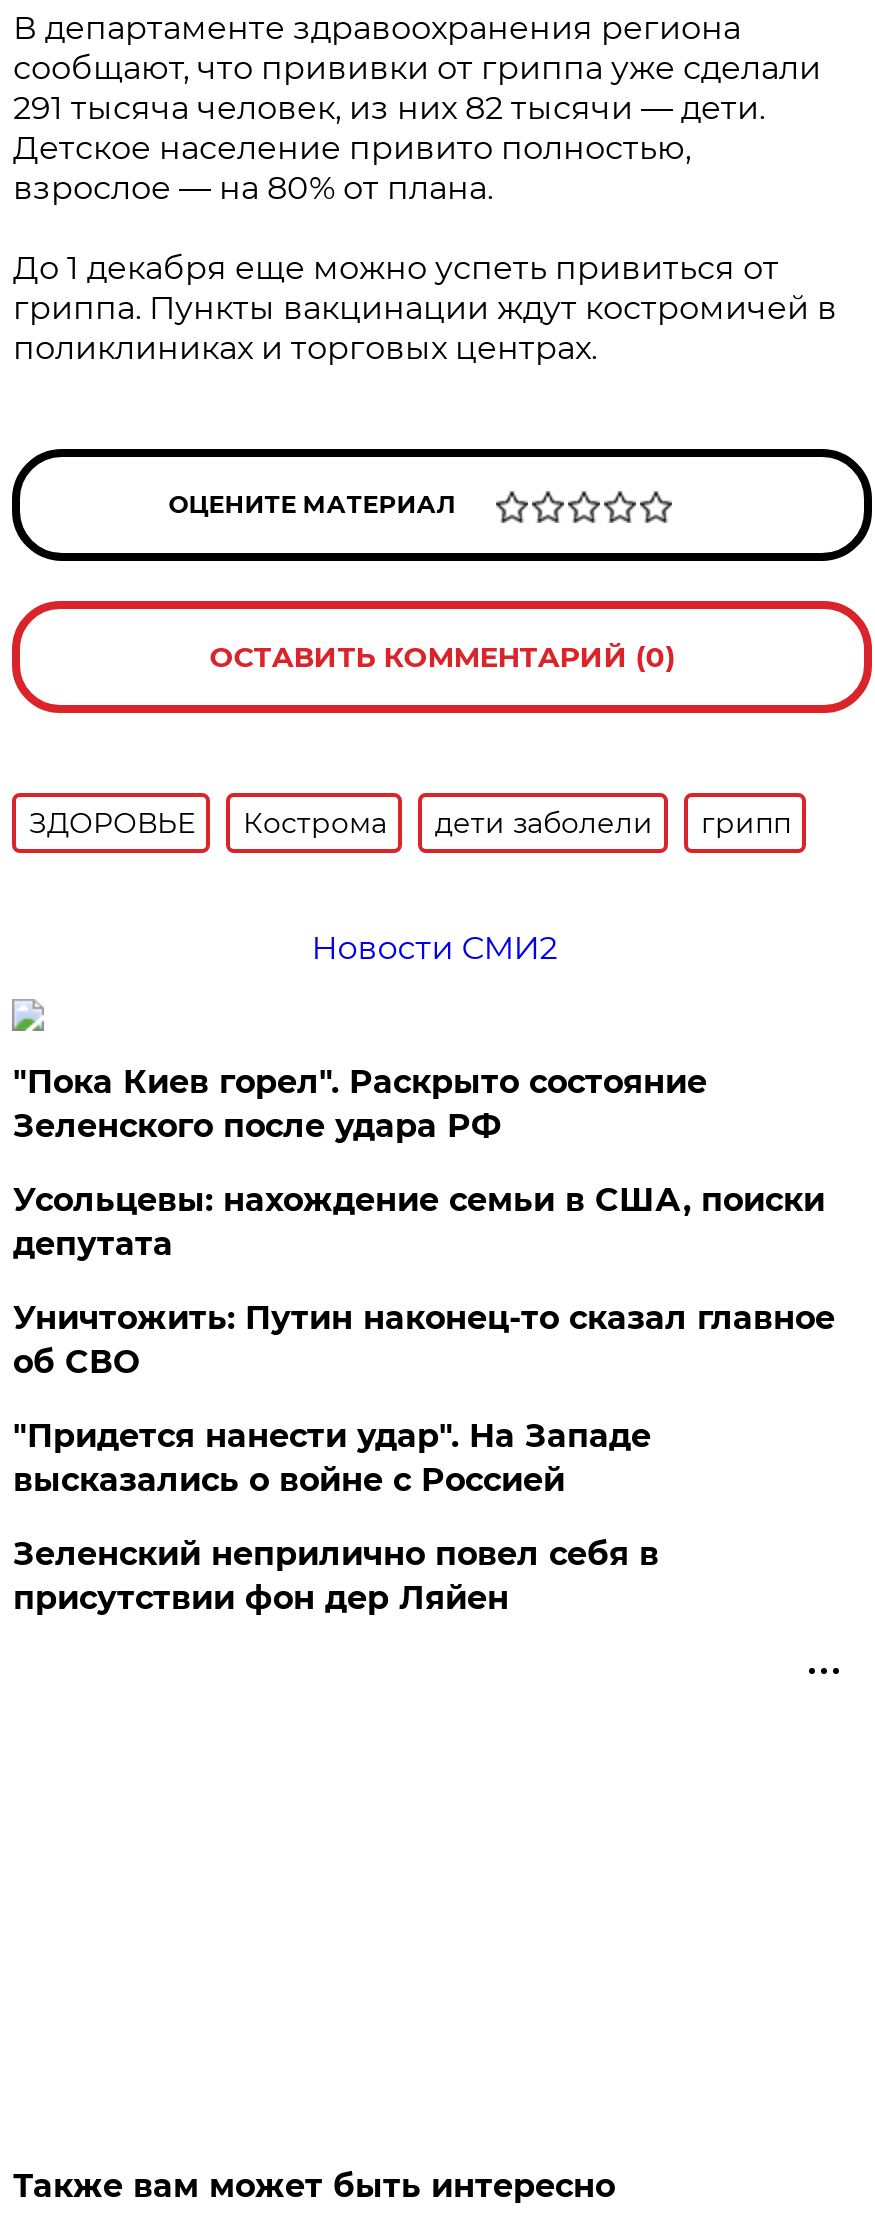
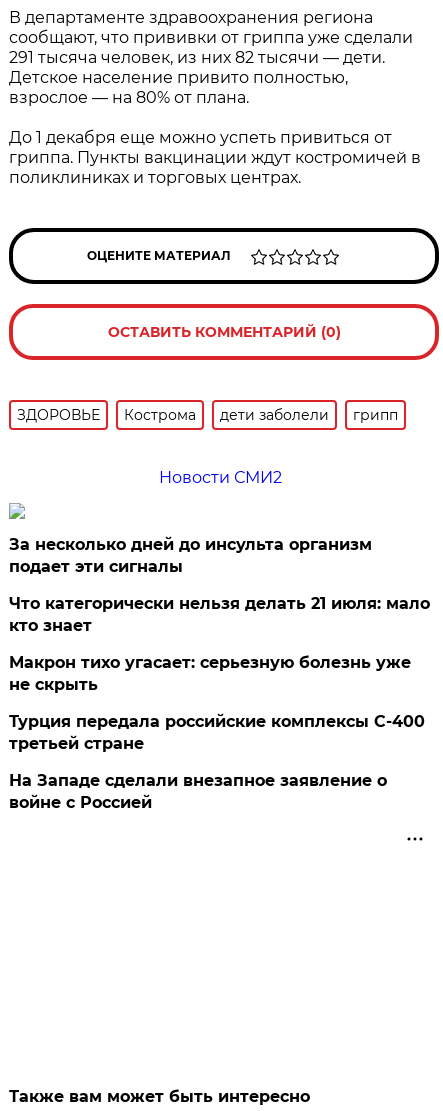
- "Пока Киев горел". Раскрыто состояние
- Зеленского после удара РФ
+ За несколько дней до инсульта организм
+ подает эти сигналы

- Усольцевы: нахождение семьи в США, поиски
- депутата
+ Что категорически нельзя делать 21 июля: мало
+ кто знает

- Уничтожить: Путин наконец-то сказал главное
- об СВО
+ Макрон тихо угасает: серьезную болезнь уже
+ не скрыть

- "Придется нанести удар". На Западе
- высказались о войне с Россией
+ Турция передала российские комплексы С-400
+ третьей стране

- Зеленский неприлично повел cебя в
- присутствии фон дер Ляйен
+ На Западе сделали внезапное заявление о
+ войне с Россией
